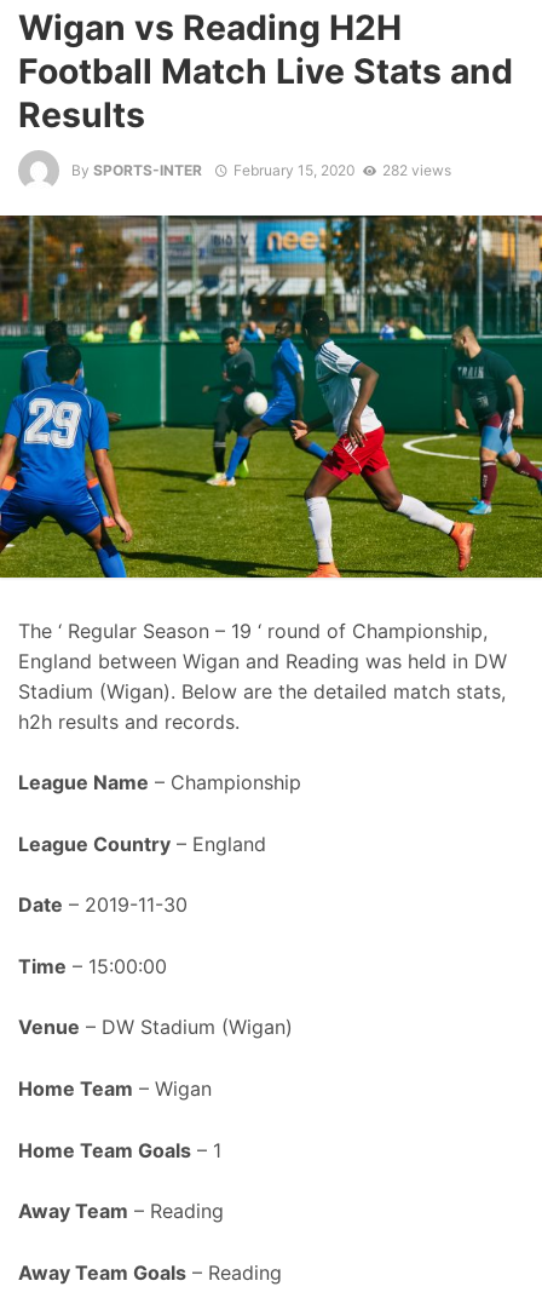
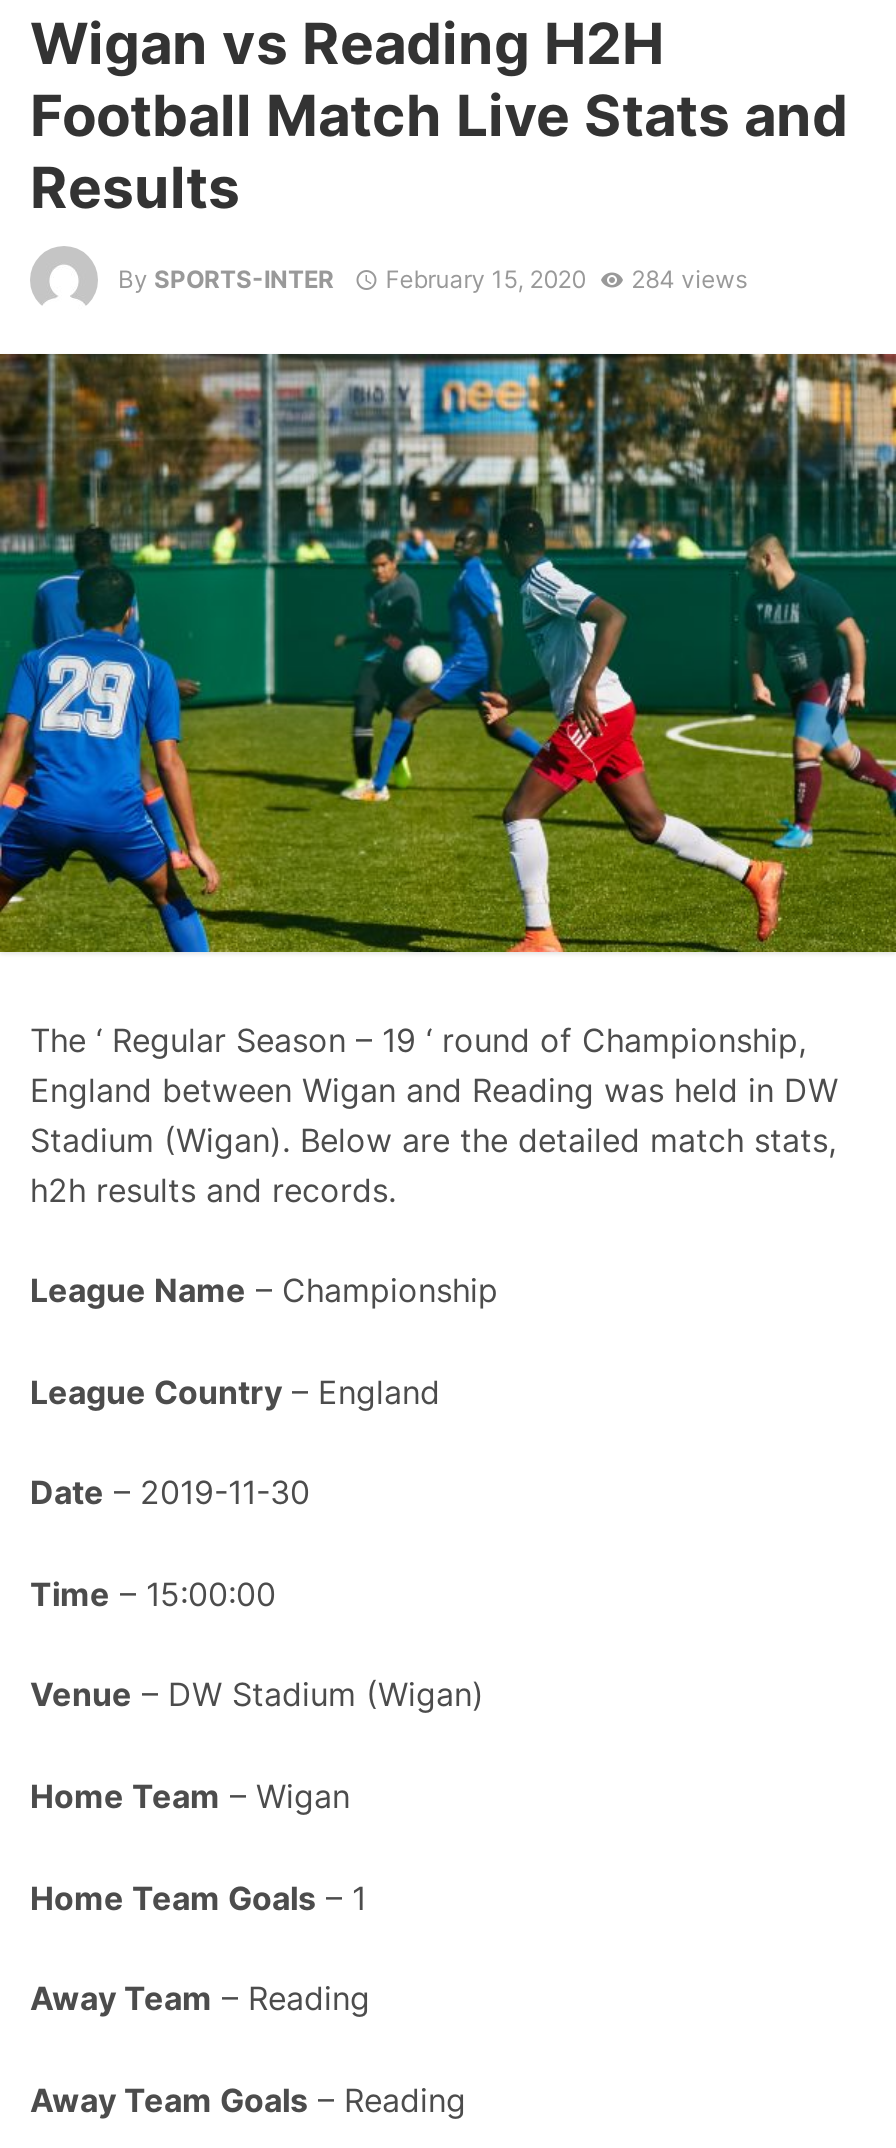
- By SPORTS-INTER February 15, 2020 282 views
+ By SPORTS-INTER February 15, 2020 284 views
